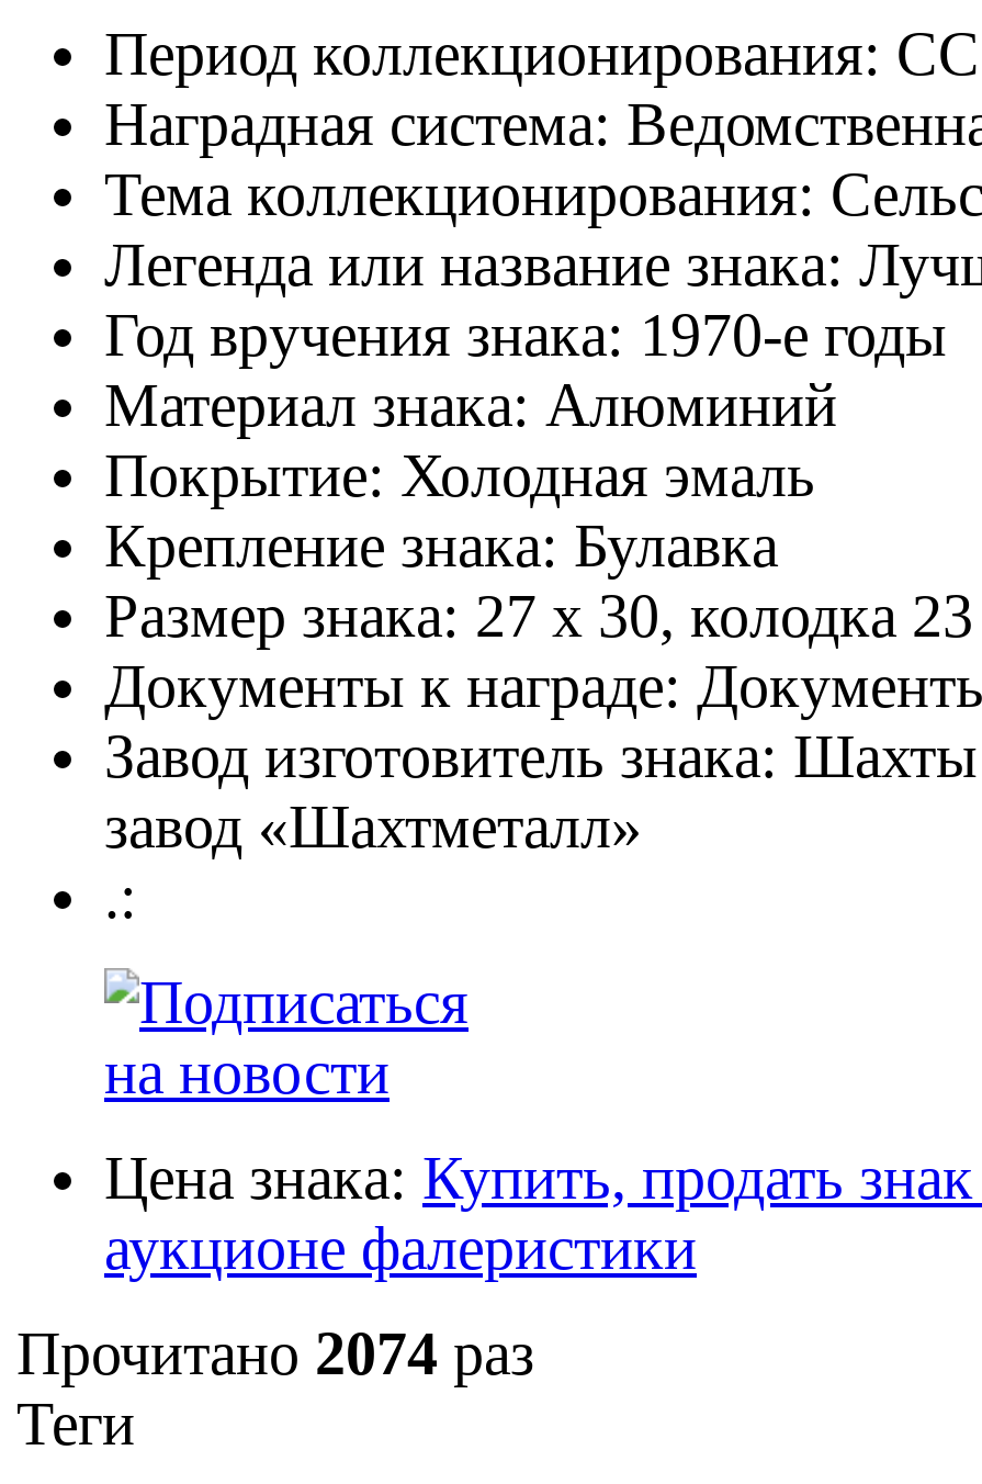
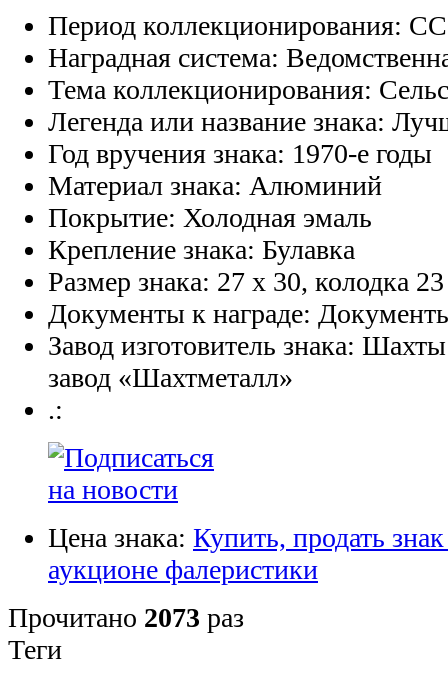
- Прочитано 2074 раз
+ Прочитано 2073 раз
